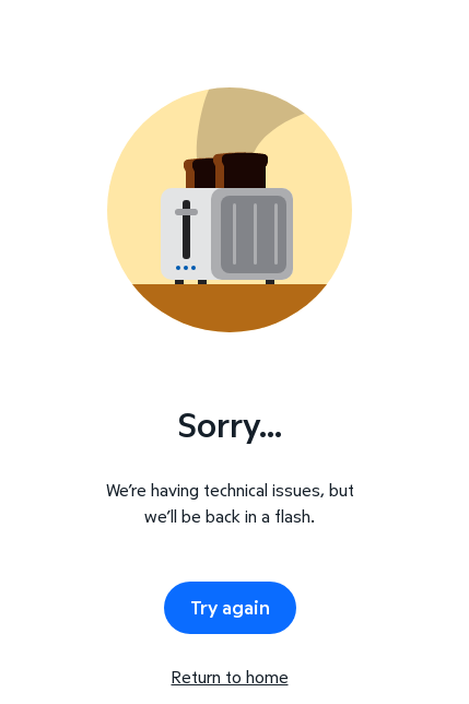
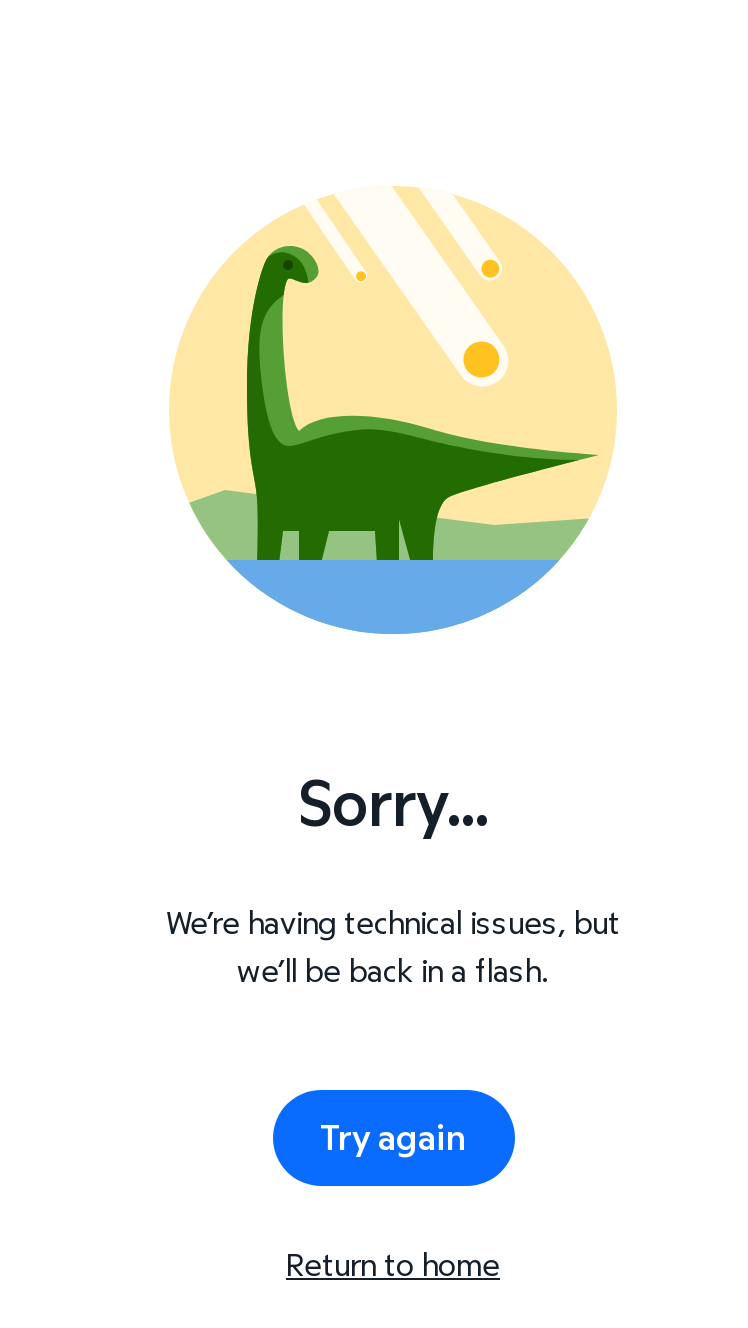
- [image]
+ [image]
